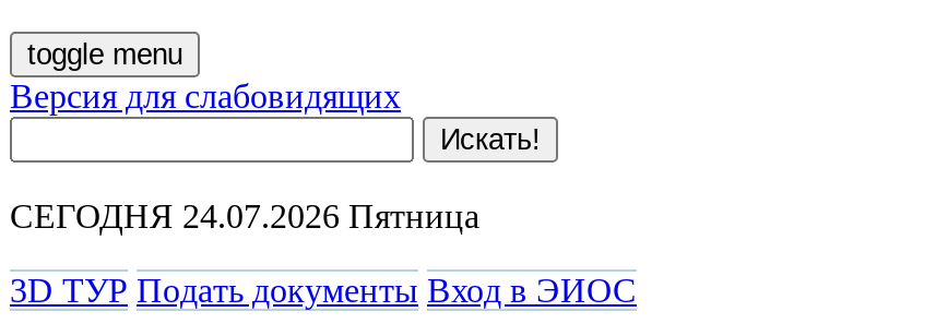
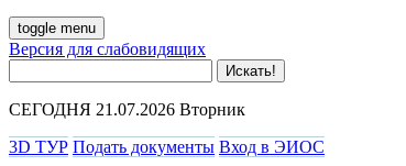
- СЕГОДНЯ 24.07.2026 Пятница
+ СЕГОДНЯ 21.07.2026 Вторник
